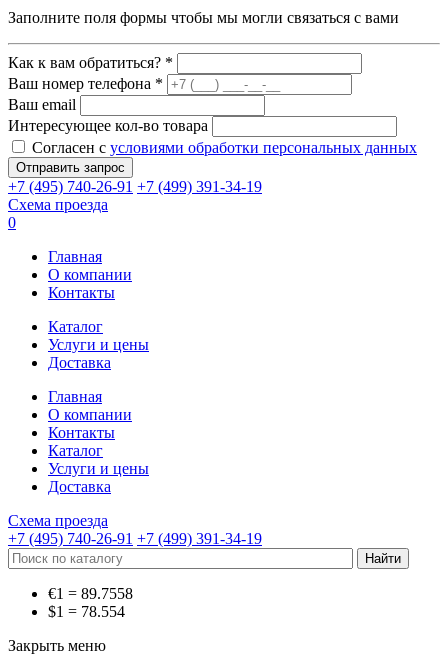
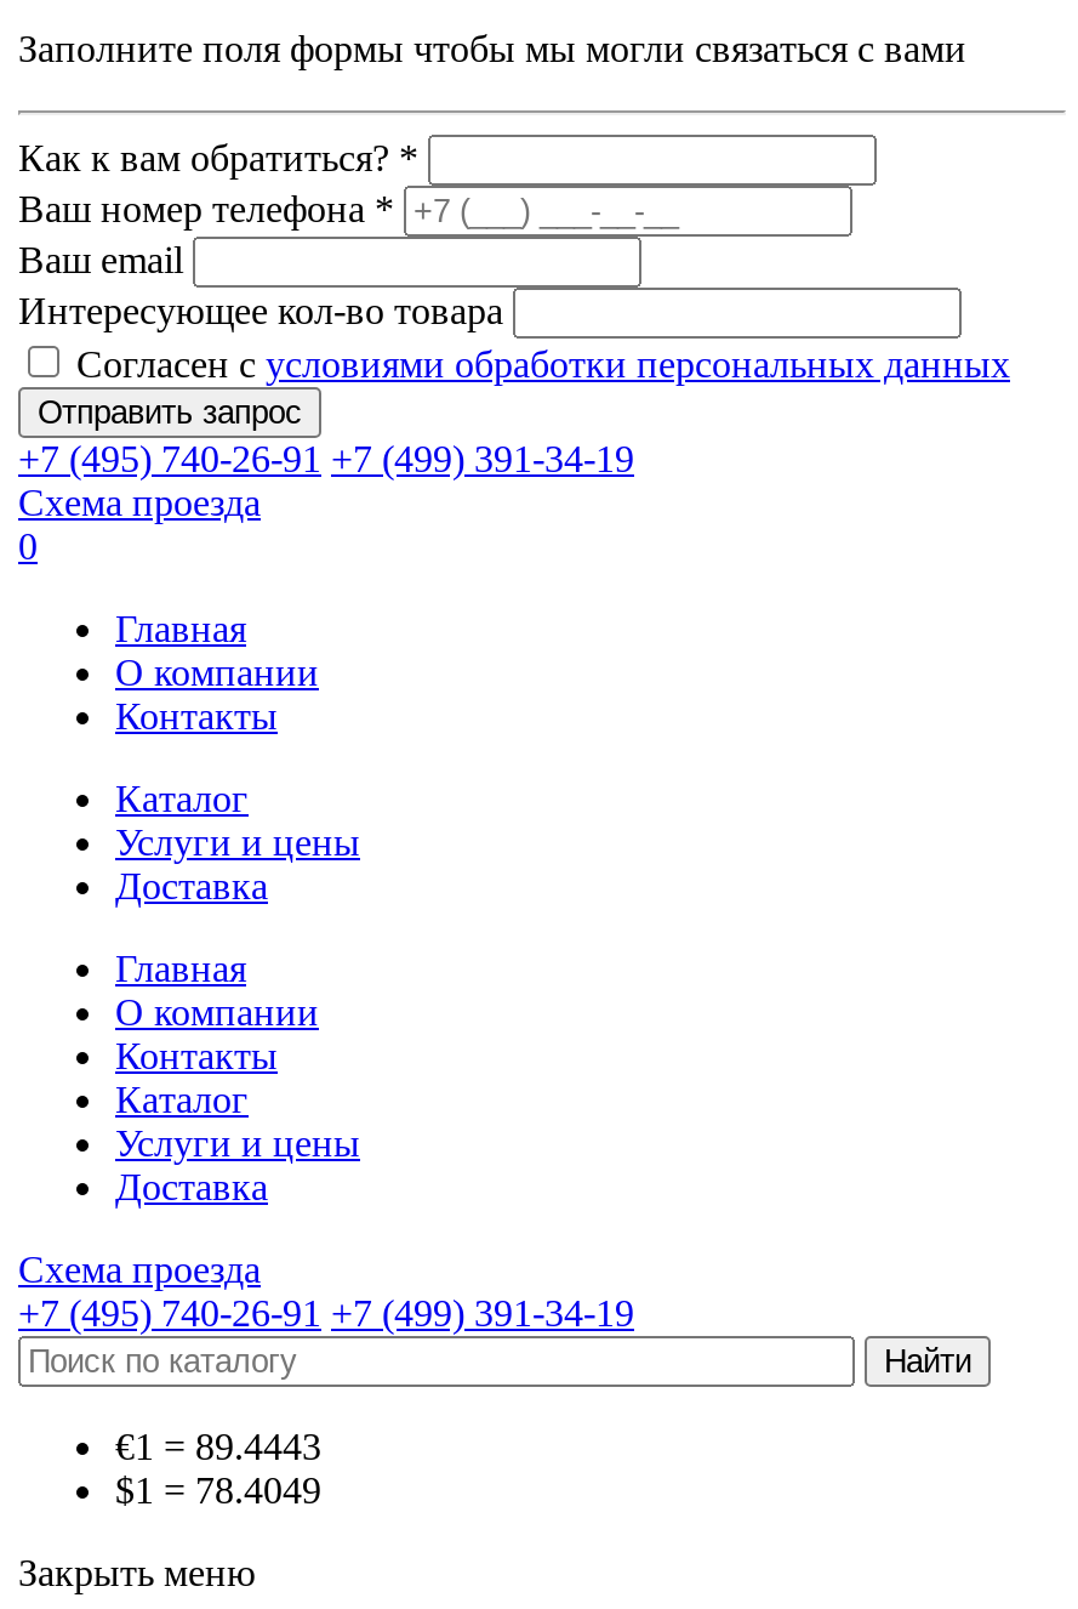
- €1 = 89.7558
+ €1 = 89.4443

- $1 = 78.554
+ $1 = 78.4049
